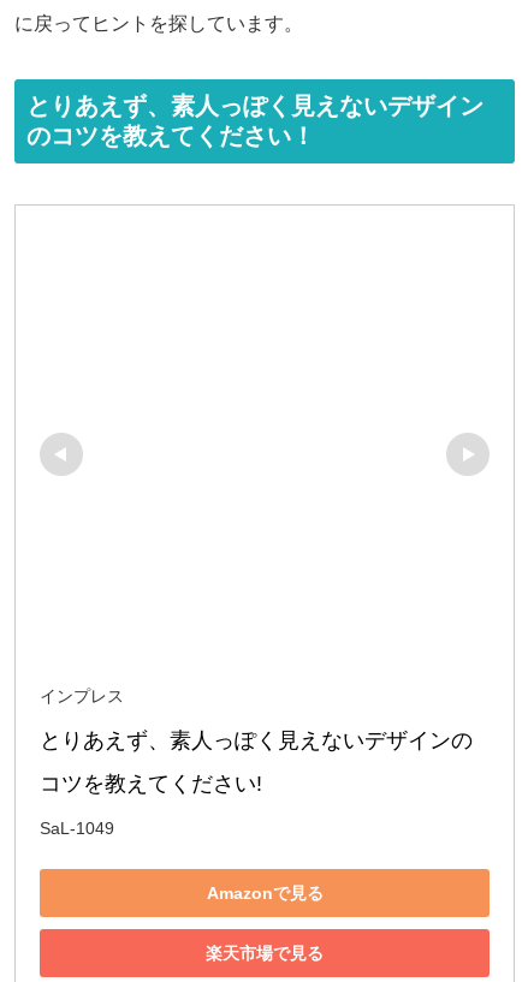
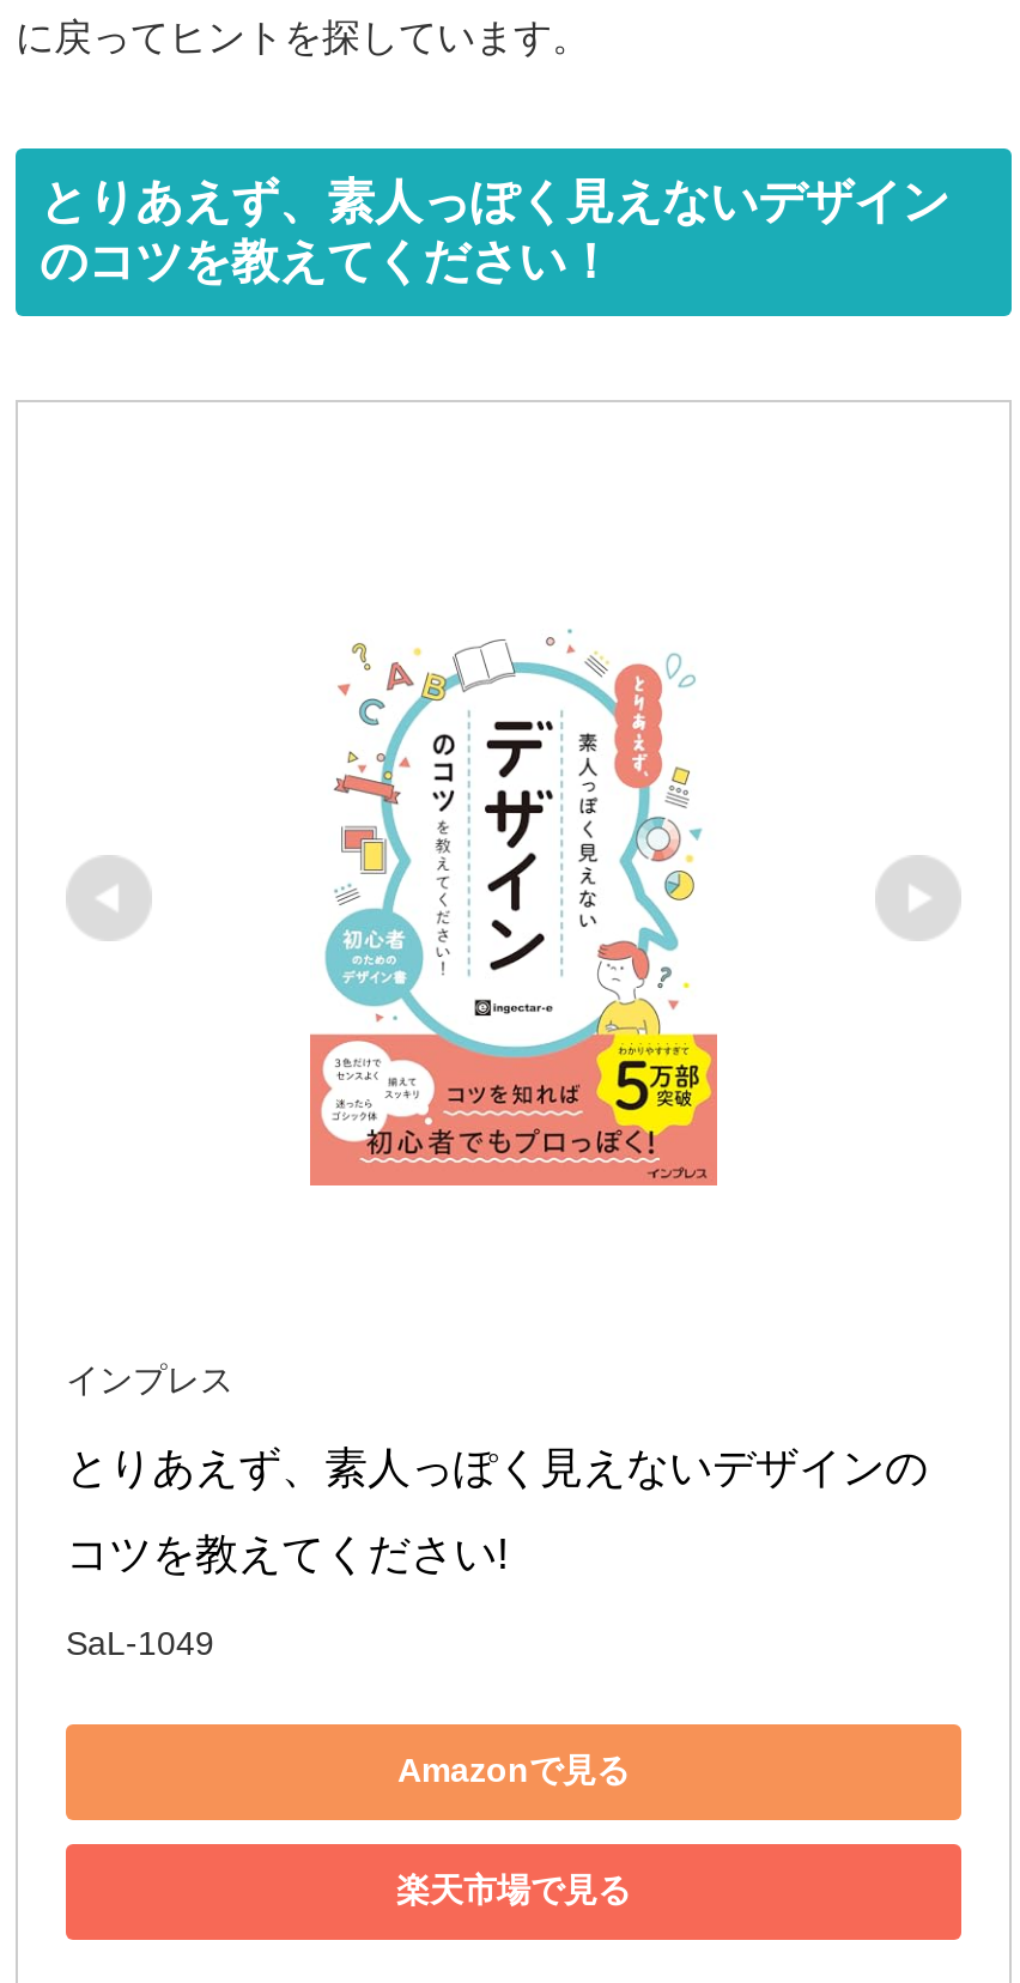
+ [image]
